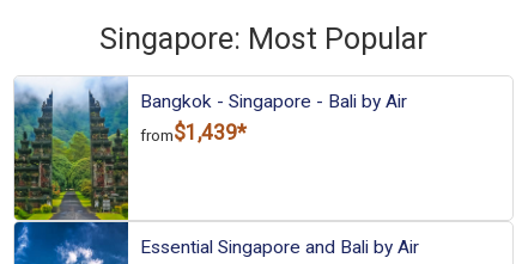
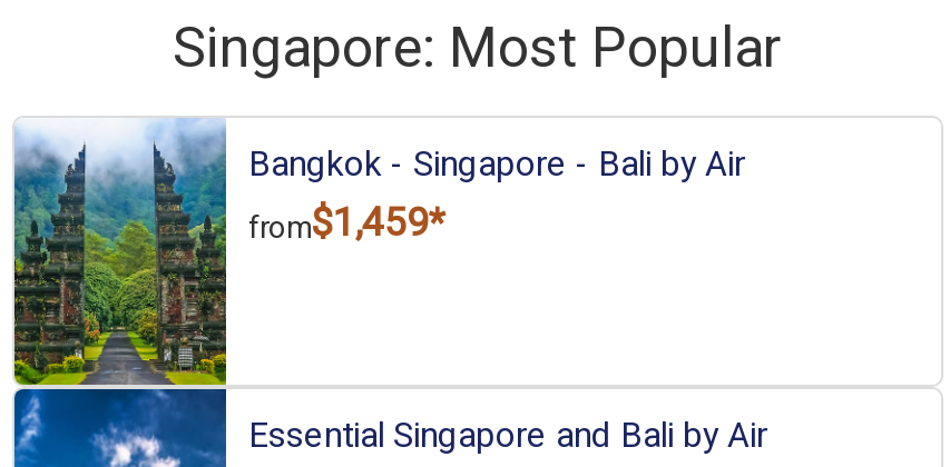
- from$1,439*
+ from$1,459*
